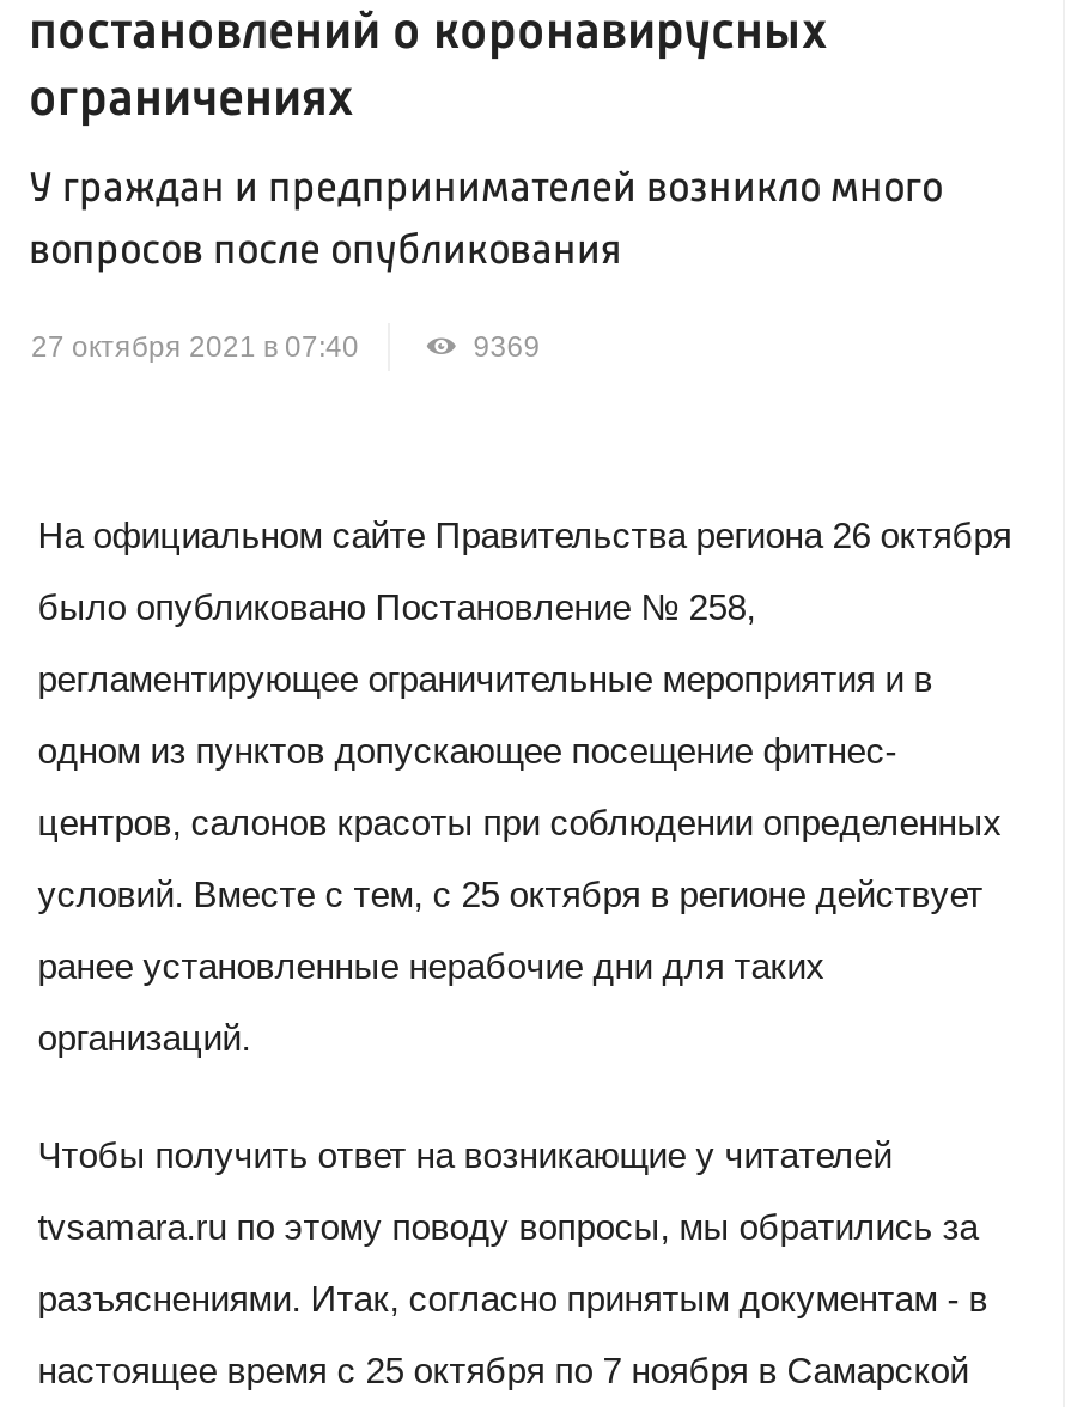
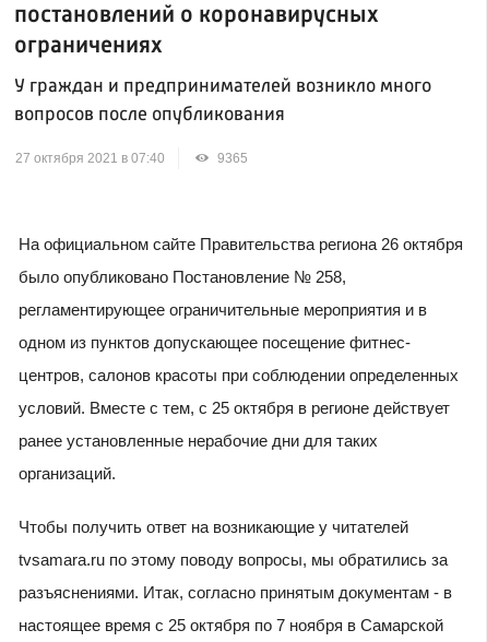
- 9369
+ 9365
